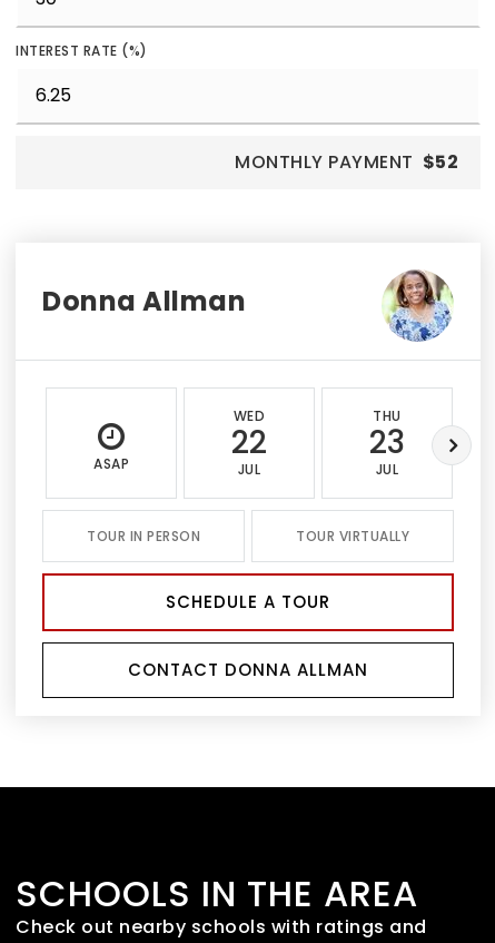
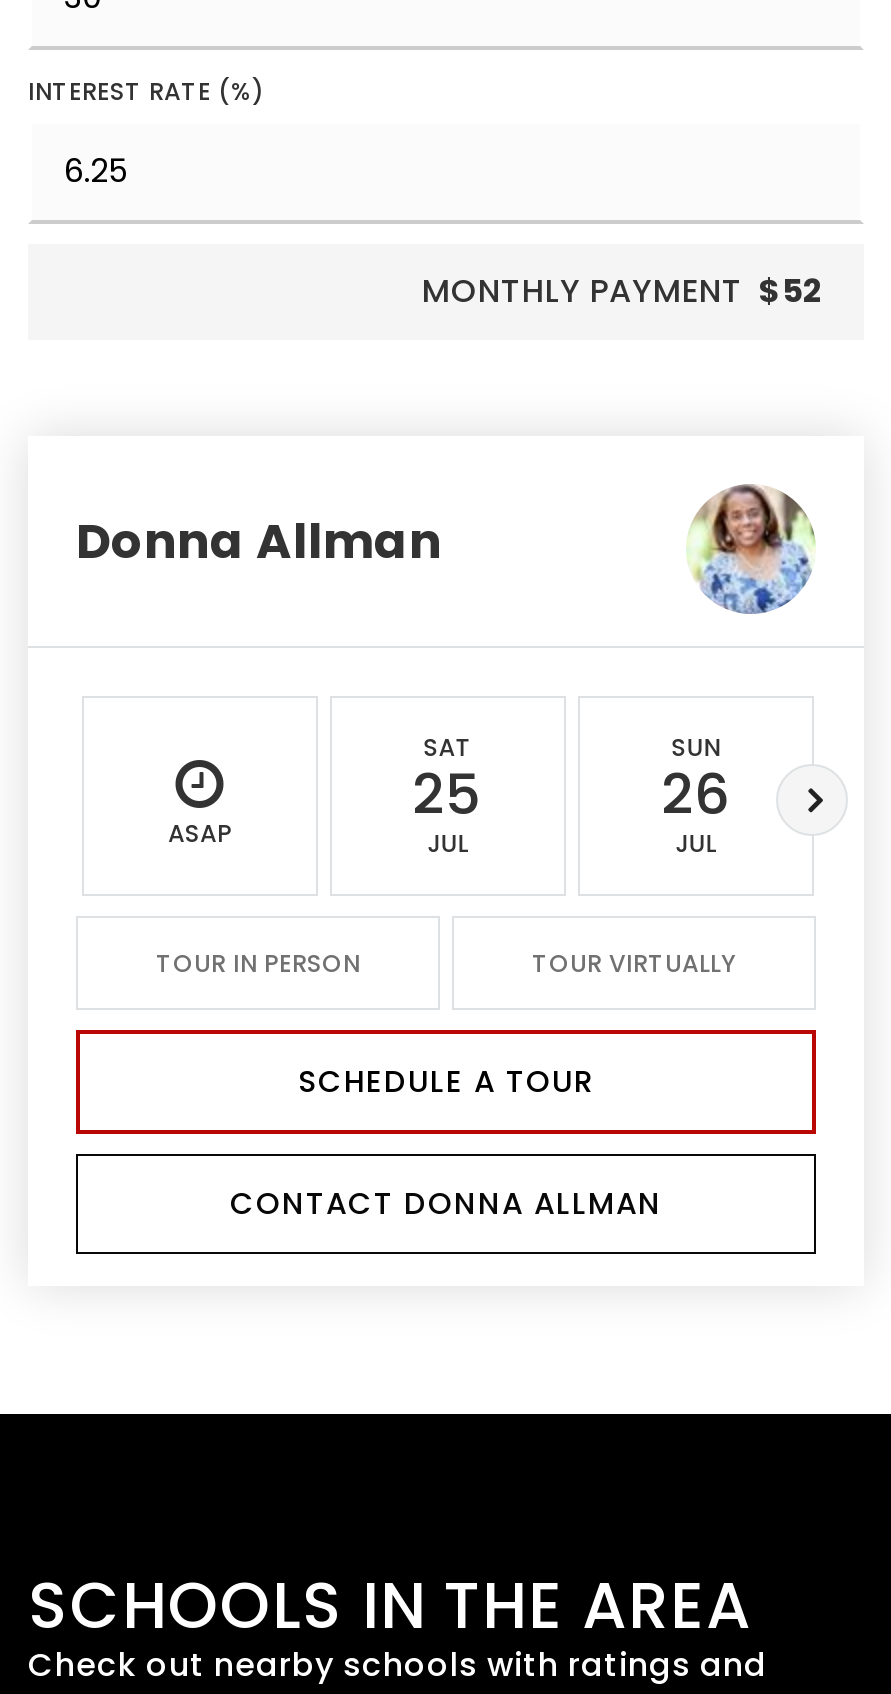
- WED
- 22
+ SAT
+ 25

- THU
- 23
+ SUN
+ 26
